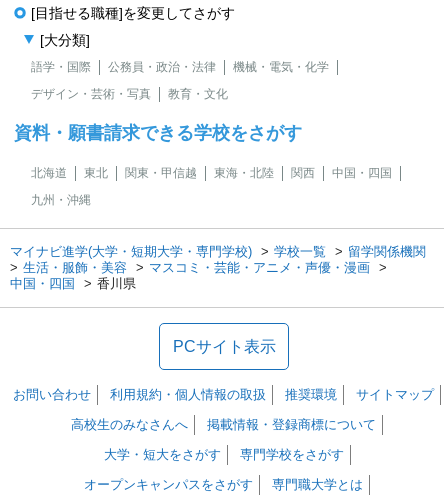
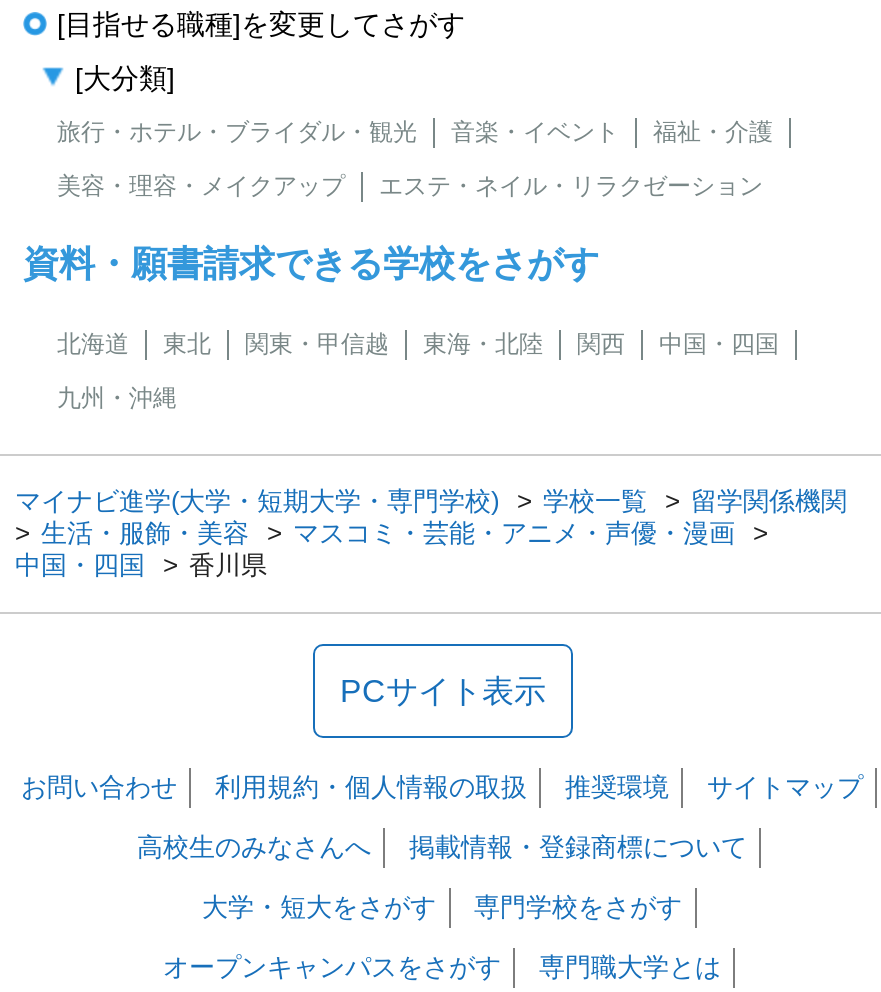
- 語学・国際
- 公務員・政治・法律
- 機械・電気・化学
+ 旅行・ホテル・ブライダル・観光
+ 音楽・イベント
+ 福祉・介護

- デザイン・芸術・写真
- 教育・文化
+ 美容・理容・メイクアップ
+ エステ・ネイル・リラクゼーション
